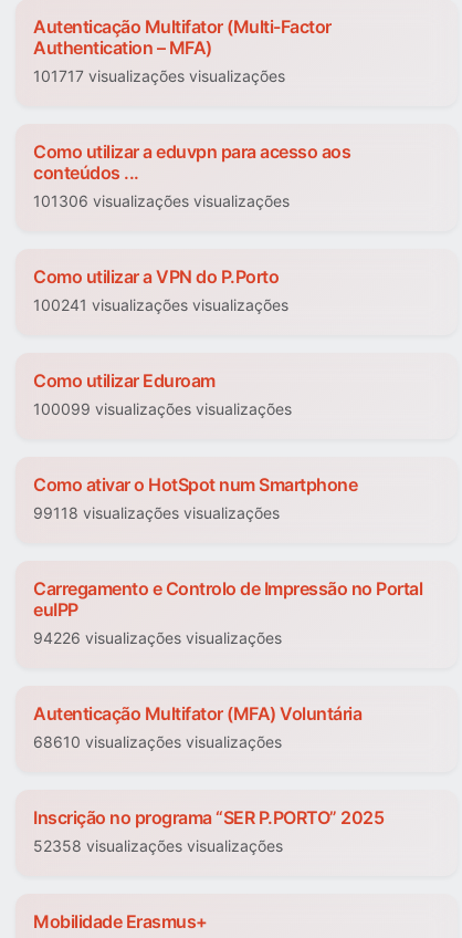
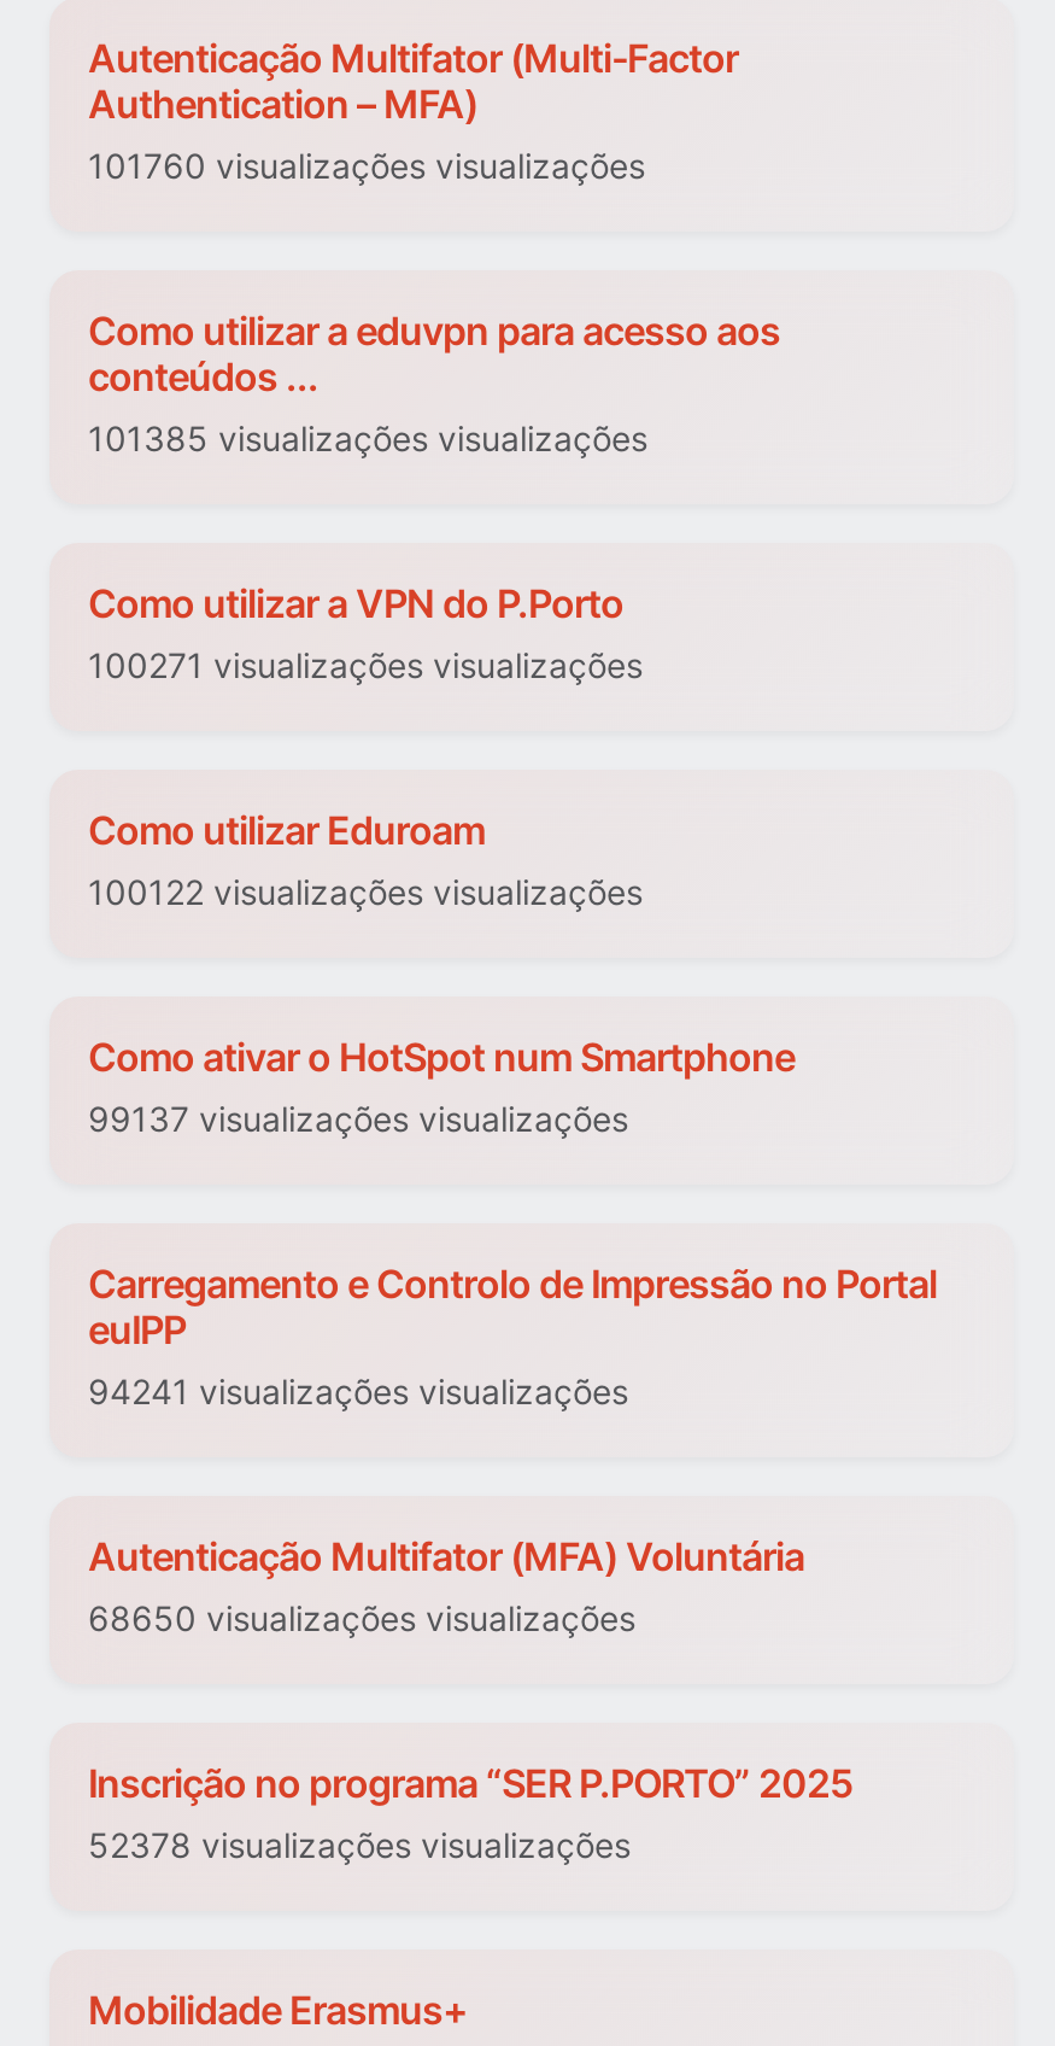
- 101717 visualizações visualizações
+ 101760 visualizações visualizações

- 101306 visualizações visualizações
+ 101385 visualizações visualizações

- 100241 visualizações visualizações
+ 100271 visualizações visualizações

- 100099 visualizações visualizações
+ 100122 visualizações visualizações

- 99118 visualizações visualizações
+ 99137 visualizações visualizações

- 94226 visualizações visualizações
+ 94241 visualizações visualizações

- 68610 visualizações visualizações
+ 68650 visualizações visualizações

- 52358 visualizações visualizações
+ 52378 visualizações visualizações
